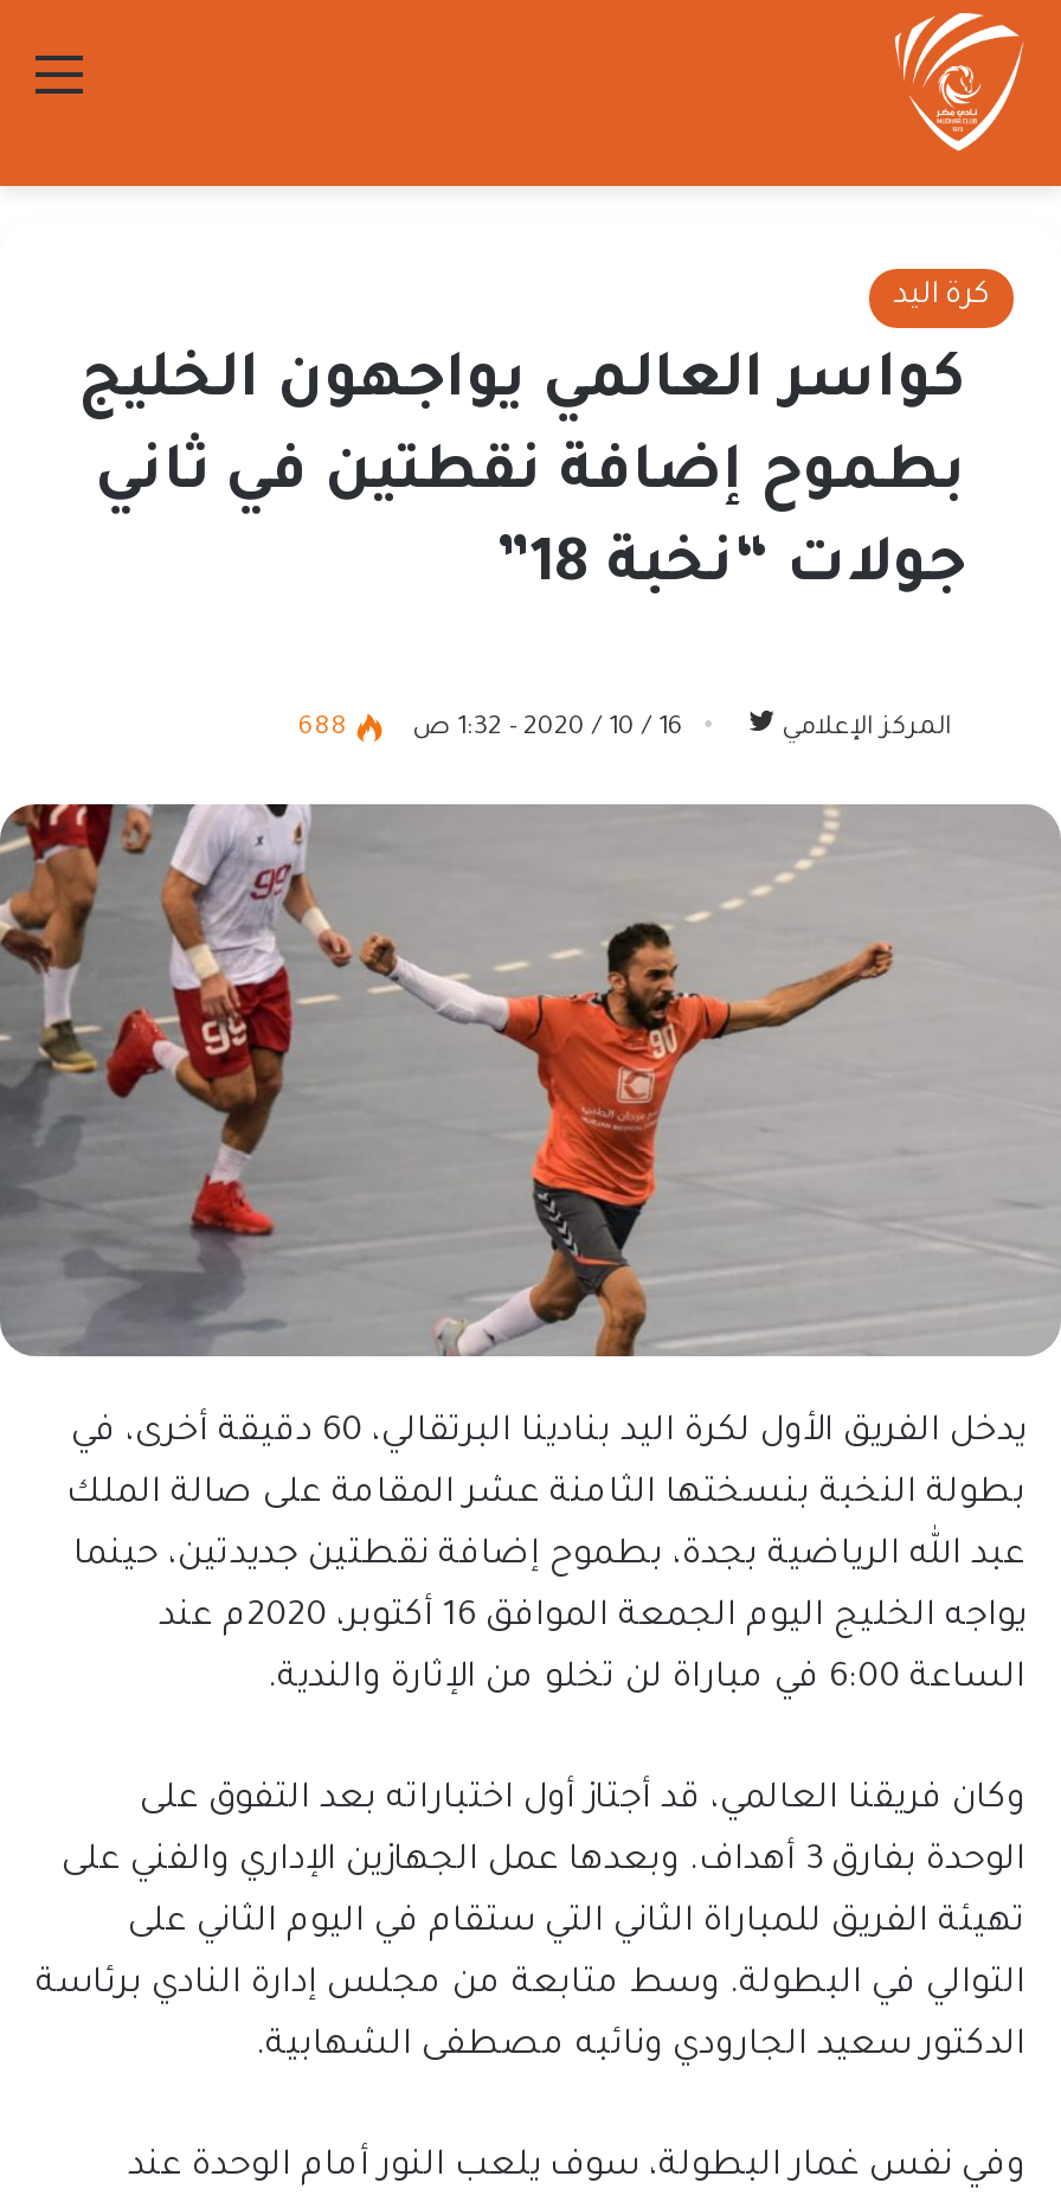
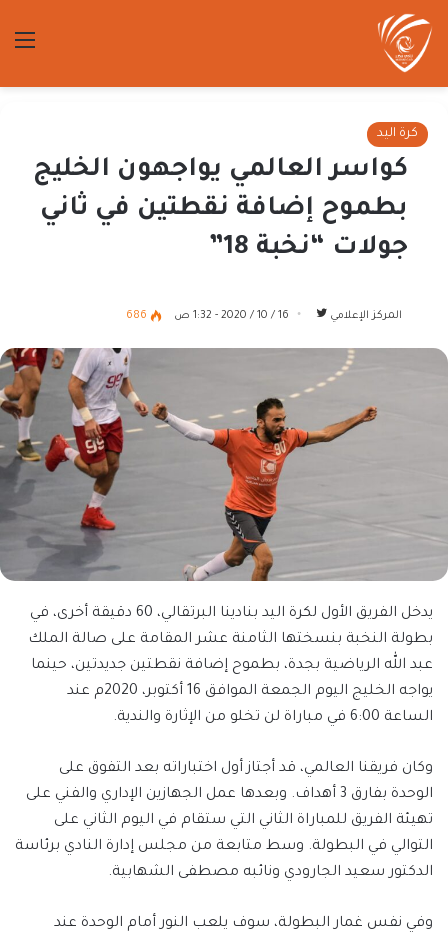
- 688
+ 686
